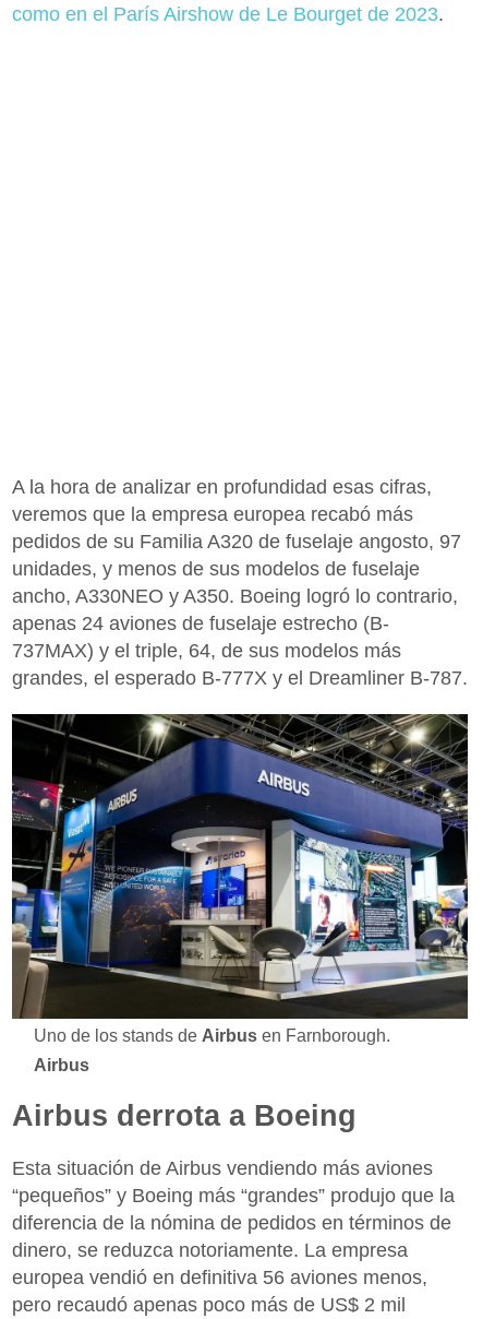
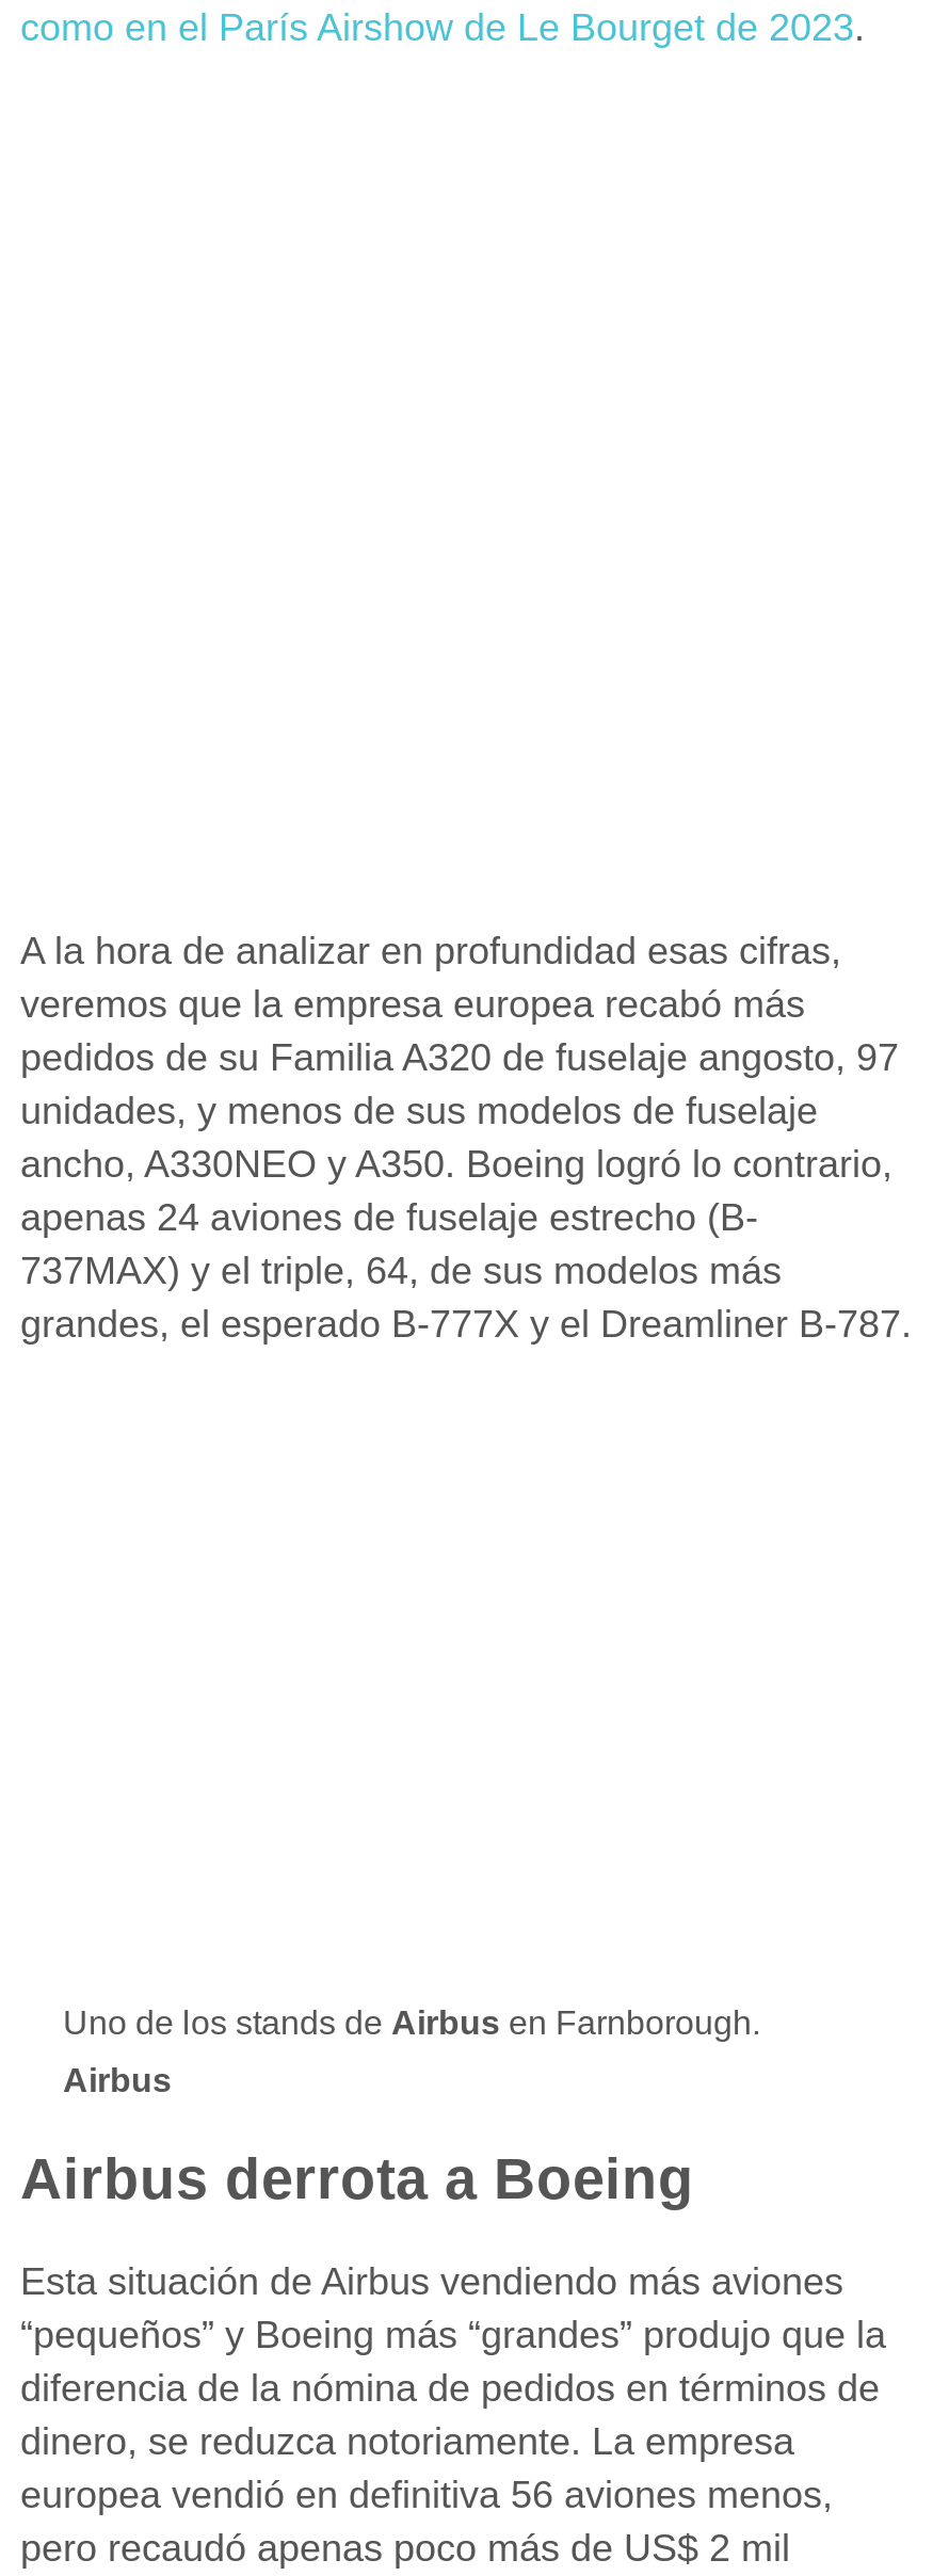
- [image]
